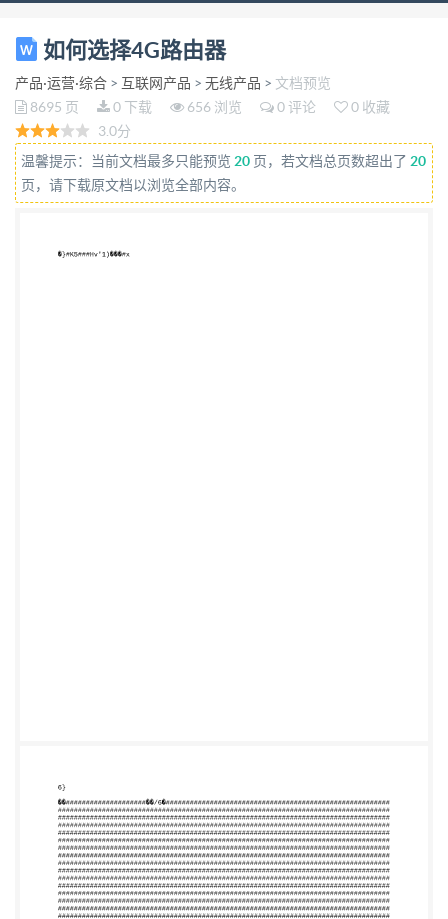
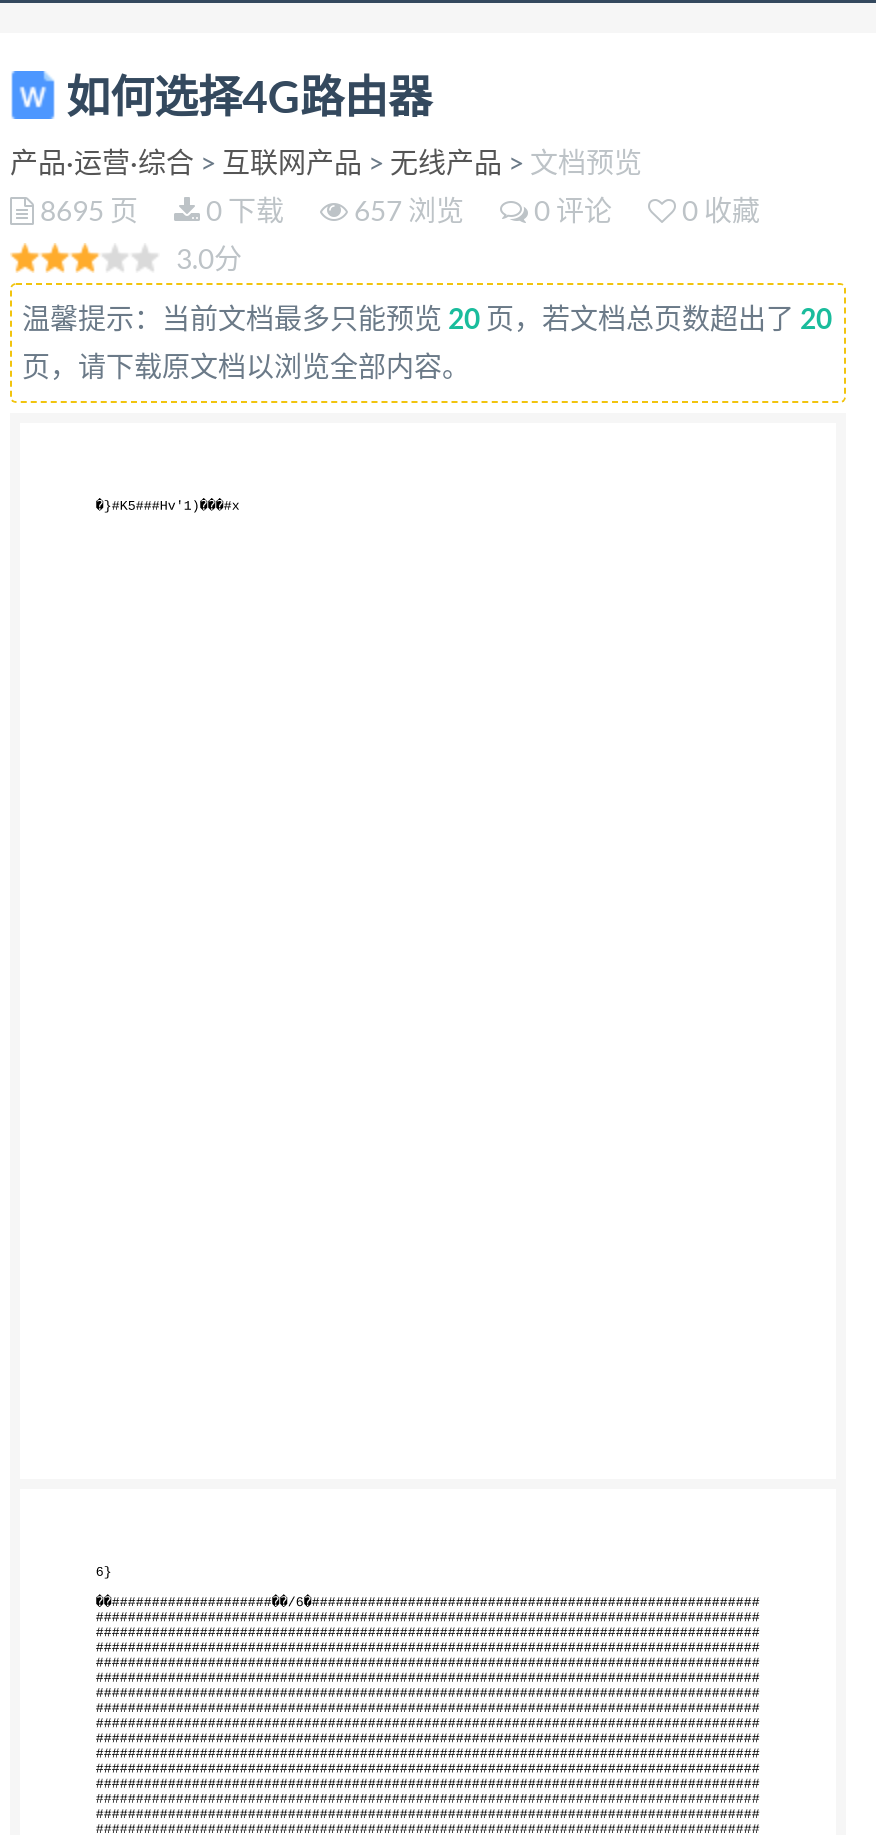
- 8695 页 0 下载 656 浏览 0 评论 0 收藏
+ 8695 页 0 下载 657 浏览 0 评论 0 收藏
